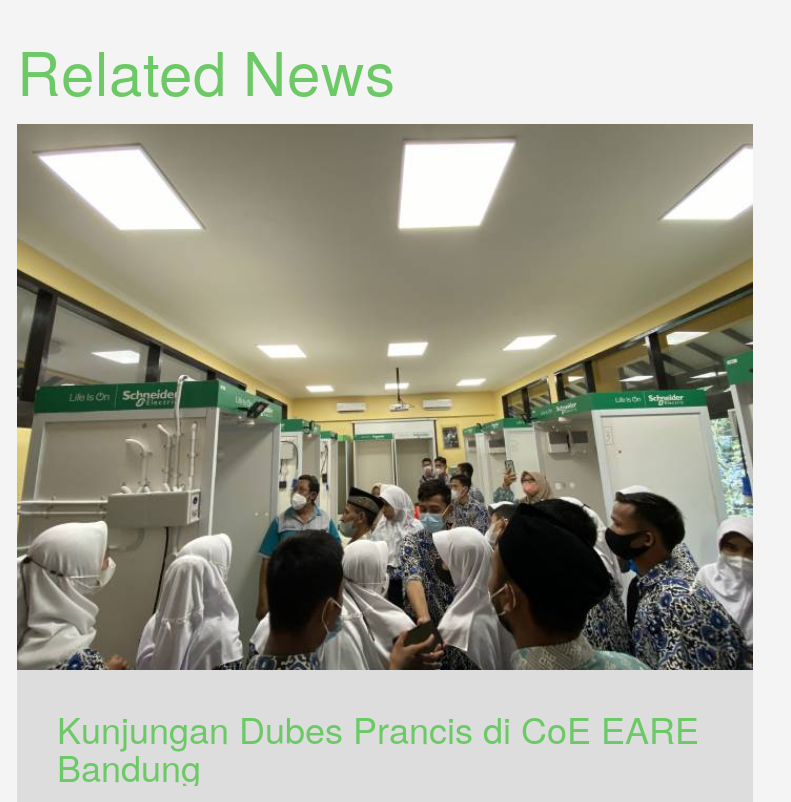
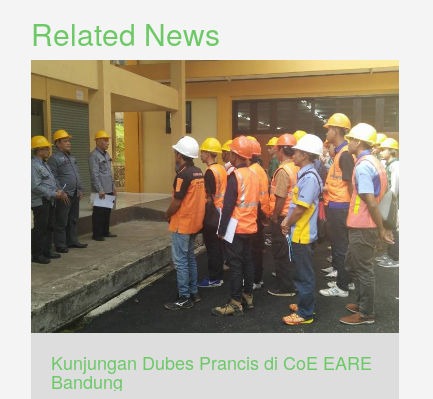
- [image]
+ [image]
